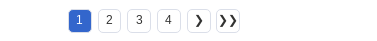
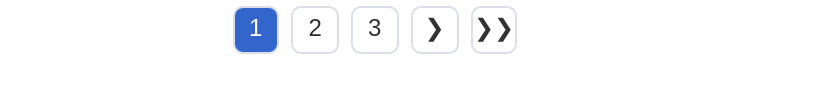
- 4
